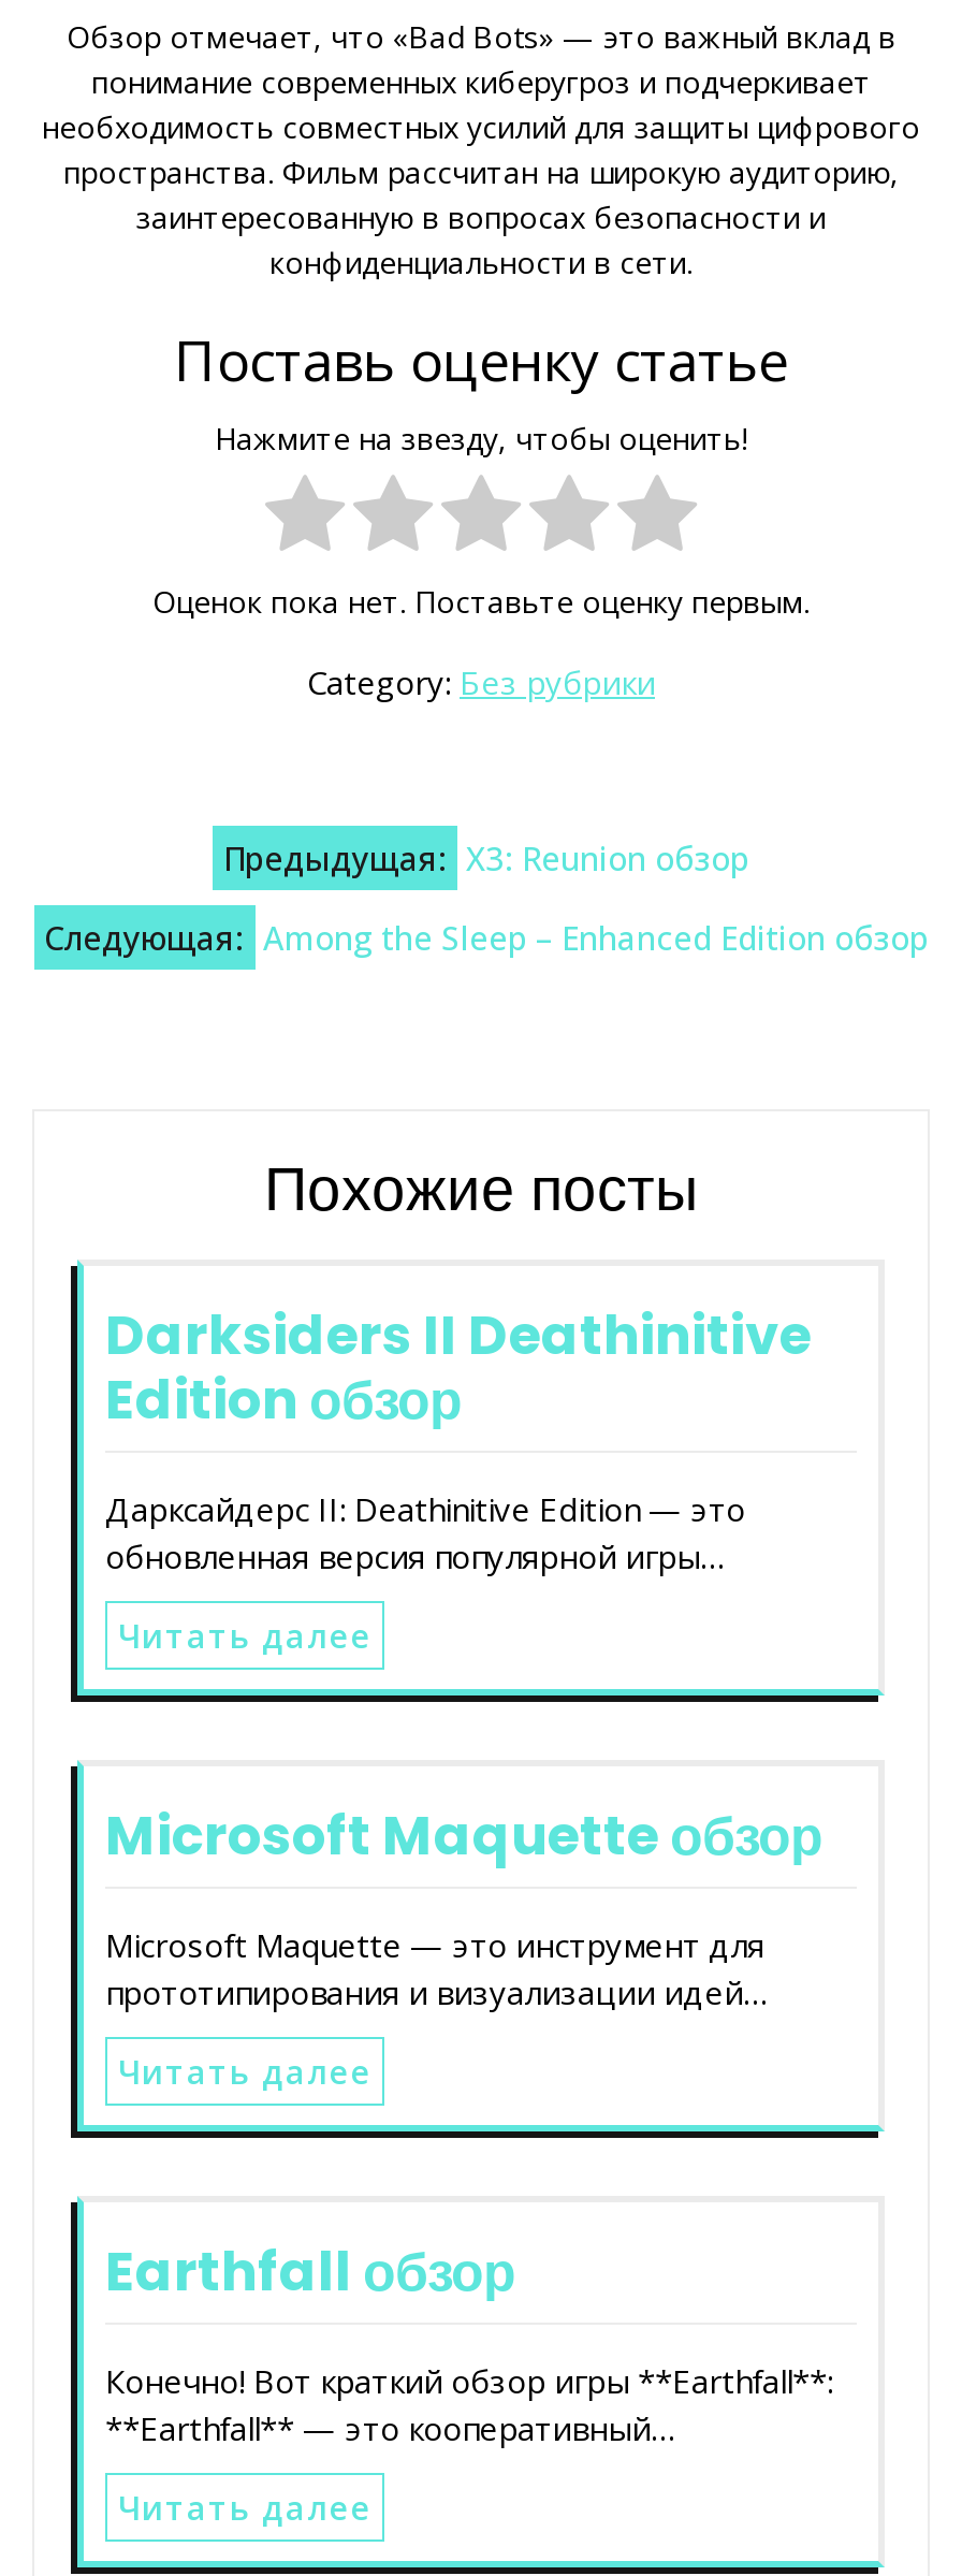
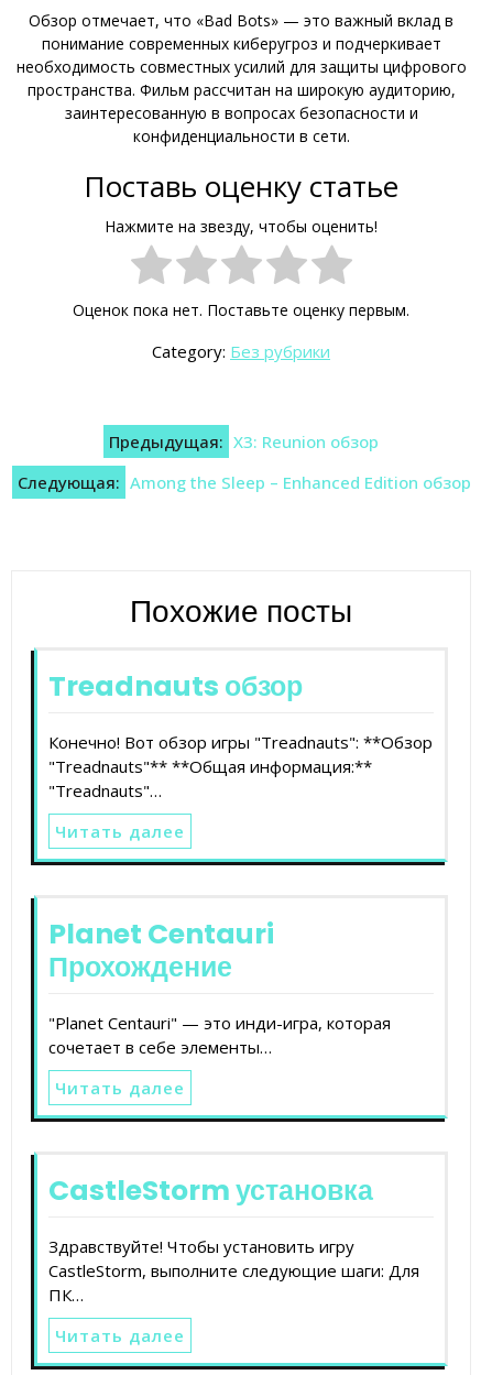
- Darksiders II Deathinitive
- Edition обзор
+ Treadnauts обзор

- Дарксайдерс II: Deathinitive Edition — это
- обновленная версия популярной игры…
+ Конечно! Вот обзор игры "Treadnauts": **Обзор
+ "Treadnauts"** **Общая информация:**
+ "Treadnauts"…

- Microsoft Maquette обзор
+ Planet Centauri
+ Прохождение

- Microsoft Maquette — это инструмент для
- прототипирования и визуализации идей…
+ "Planet Centauri" — это инди-игра, которая
+ сочетает в себе элементы…

- Earthfall обзор
+ CastleStorm установка

- Конечно! Вот краткий обзор игры **Earthfall**:
- **Earthfall** — это кооперативный…
+ Здравствуйте! Чтобы установить игру
+ CastleStorm, выполните следующие шаги: Для
+ ПК…
